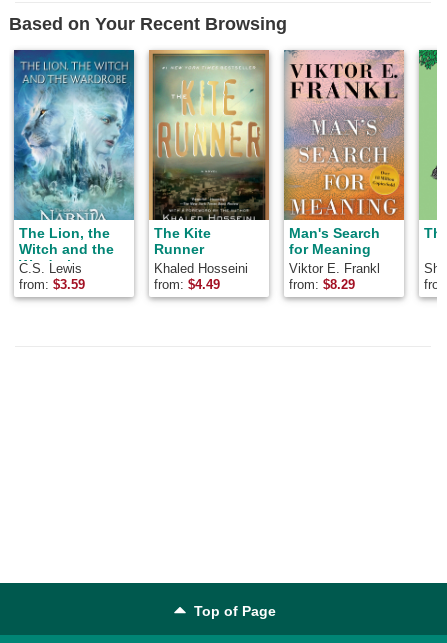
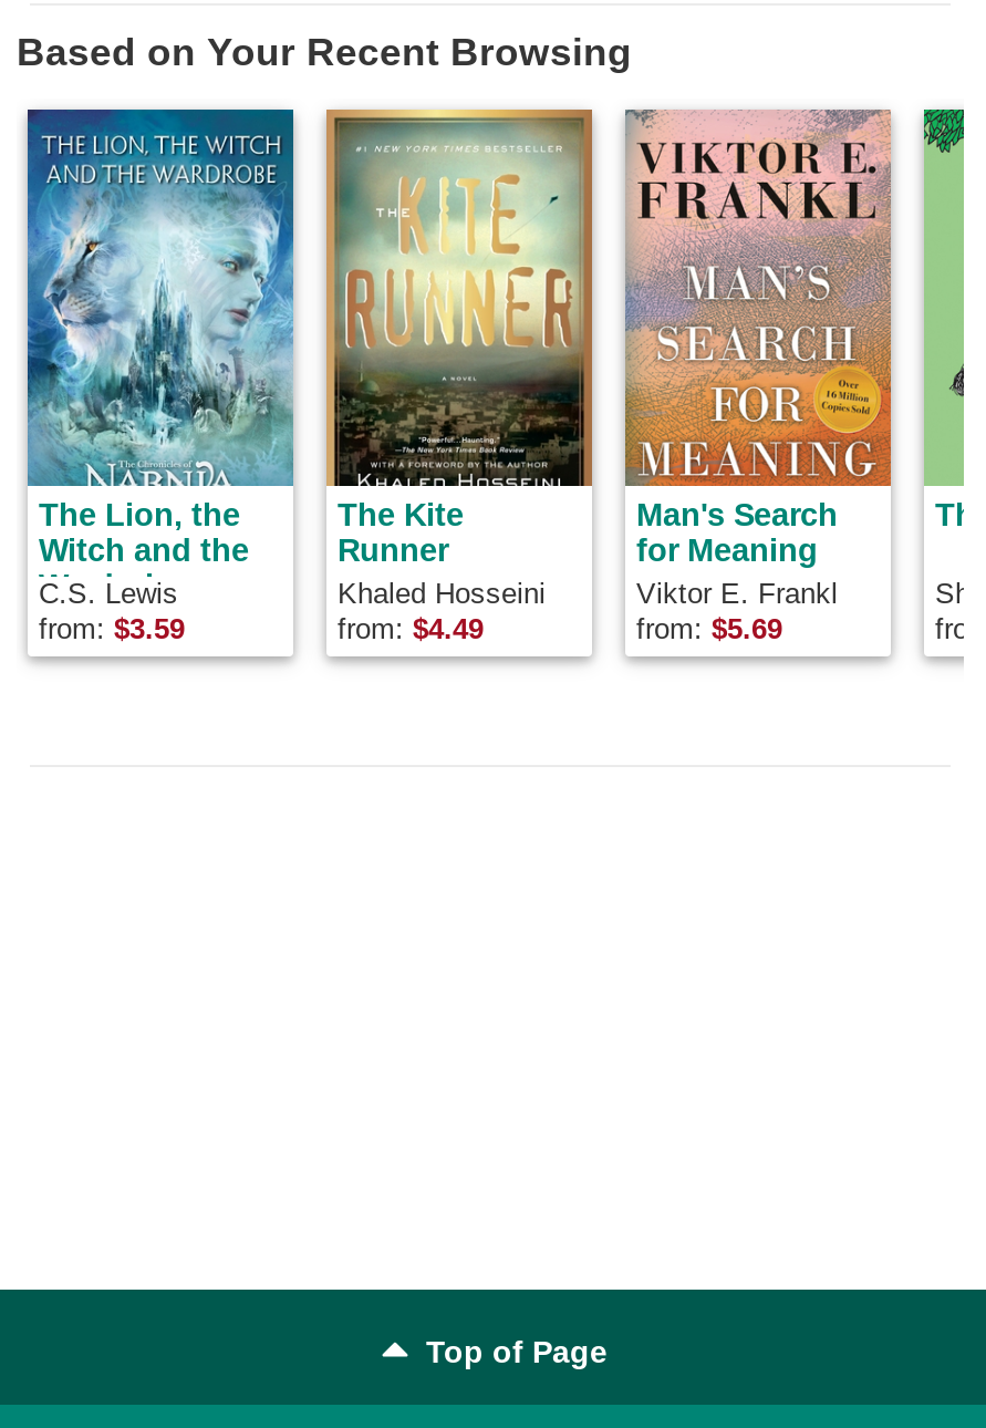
- from: $8.29
+ from: $5.69
